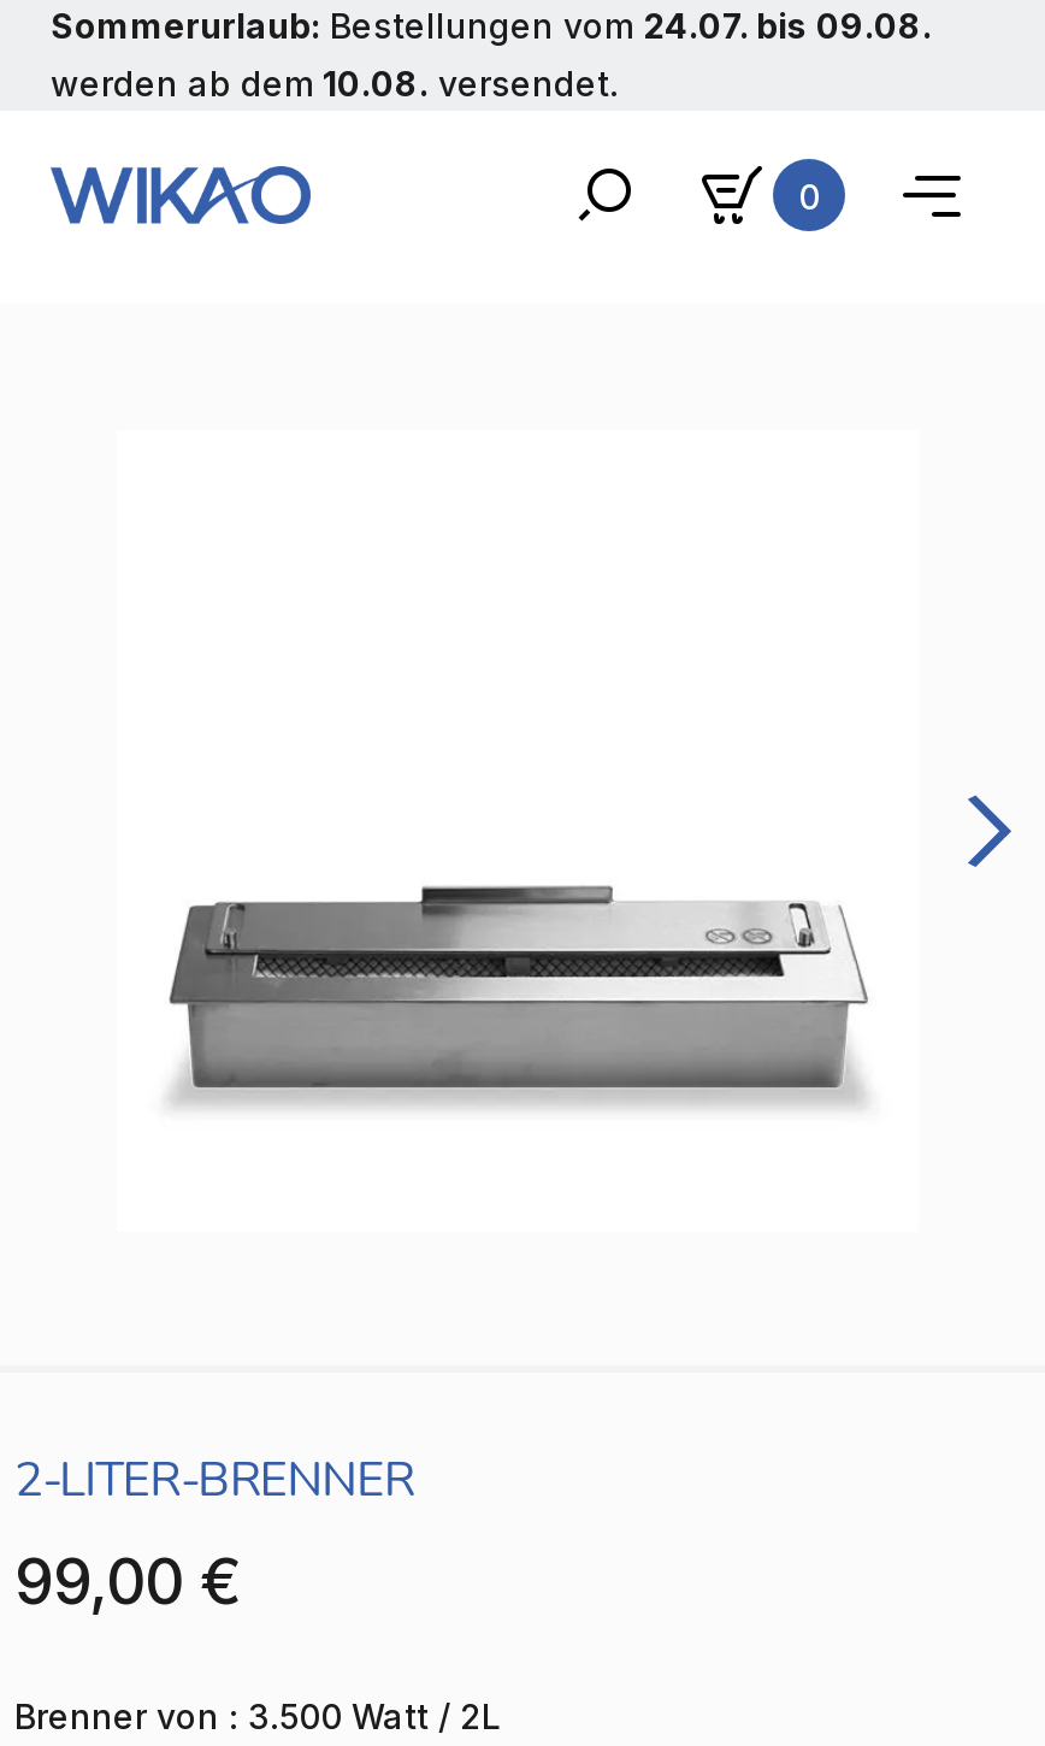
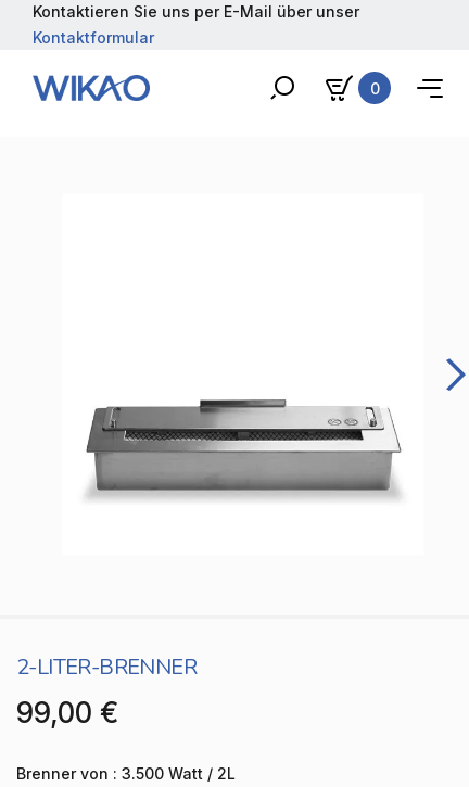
- Sommerurlaub: Bestellungen vom 24.07. bis 09.08.
- werden ab dem 10.08. versendet.
+ Kontaktieren Sie uns per E-Mail über unser
+ Kontaktformular
